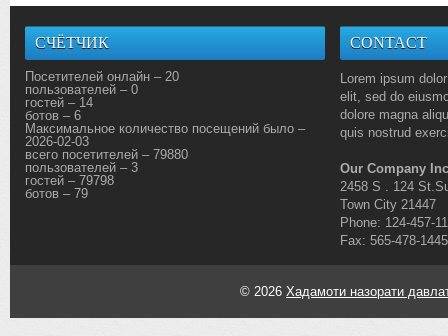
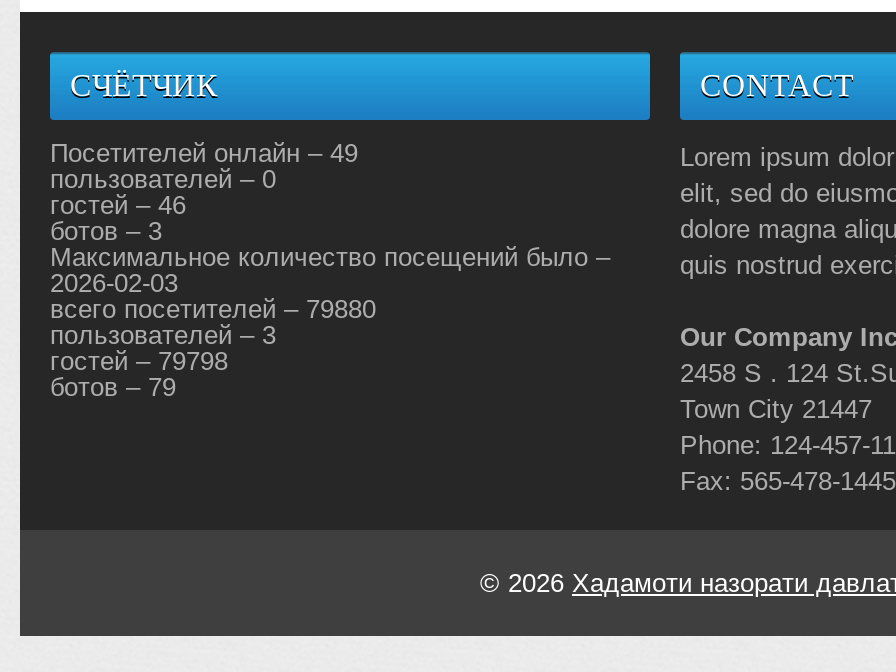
- Посетителей онлайн – 20
+ Посетителей онлайн – 49

- гостей – 14
+ гостей – 46

- ботов – 6
+ ботов – 3
